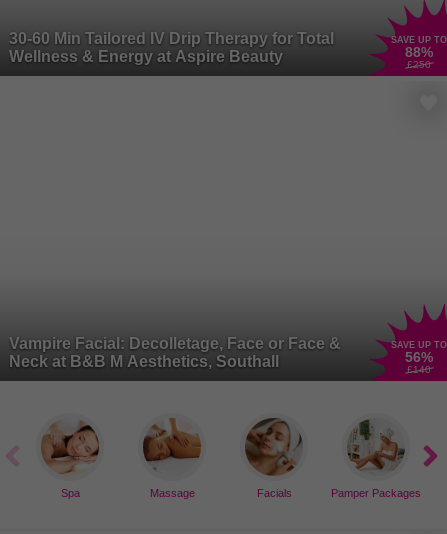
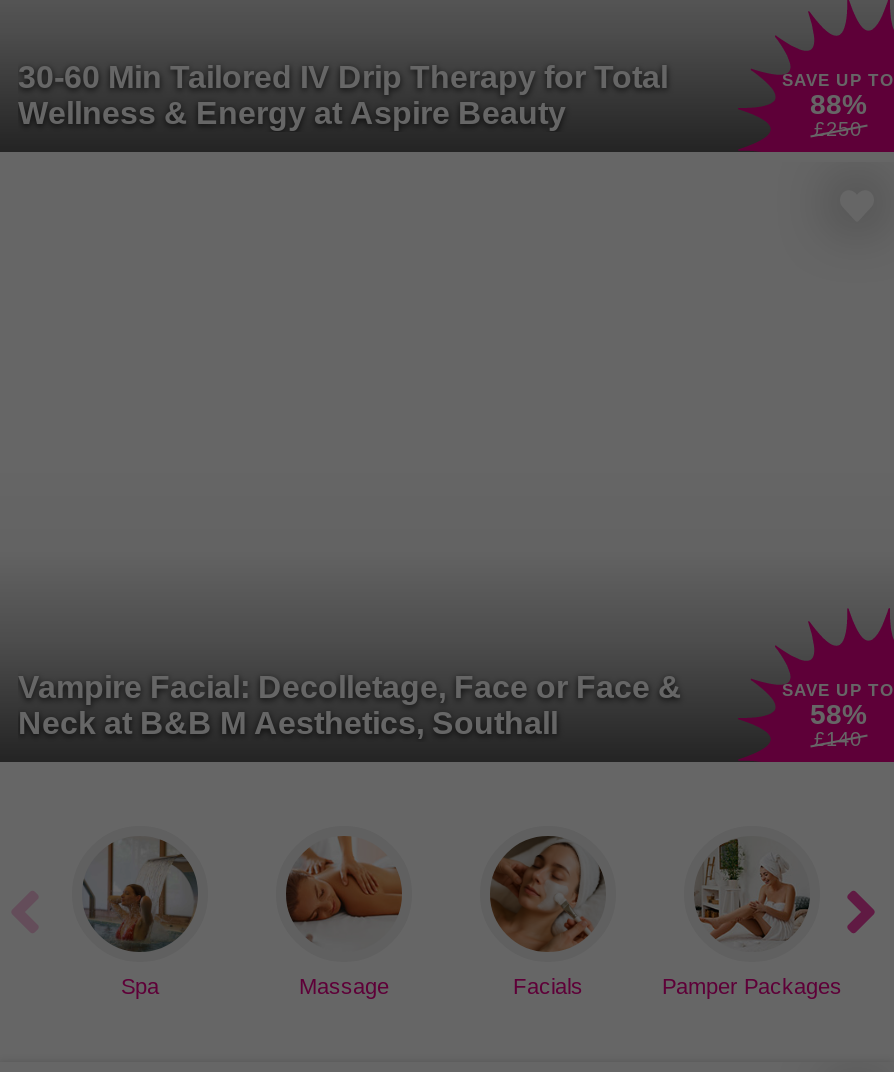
- 56%
+ 58%

- [image]
+ [image]
